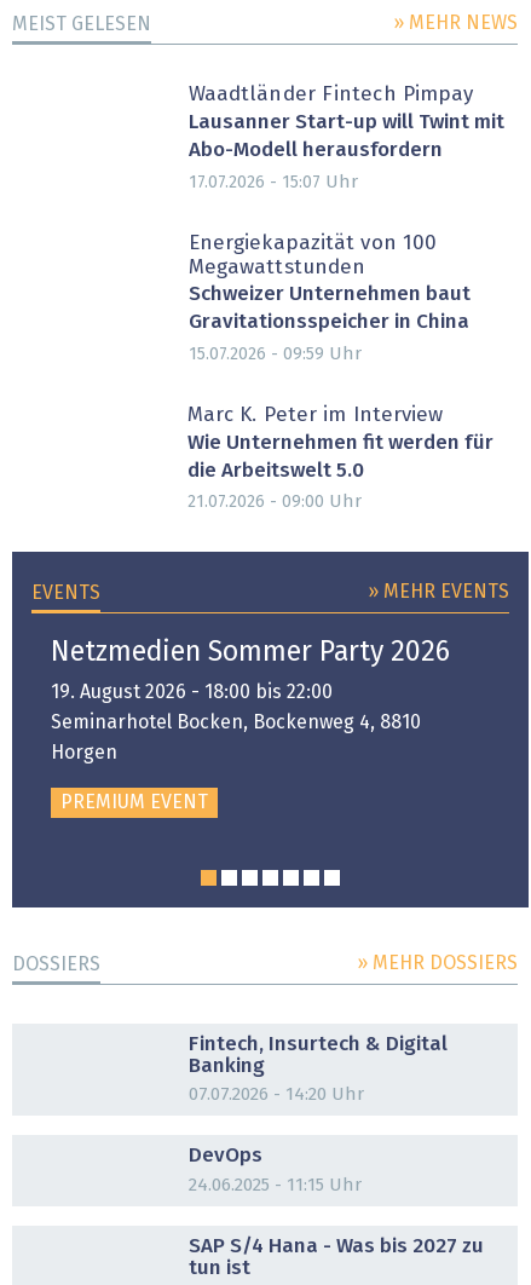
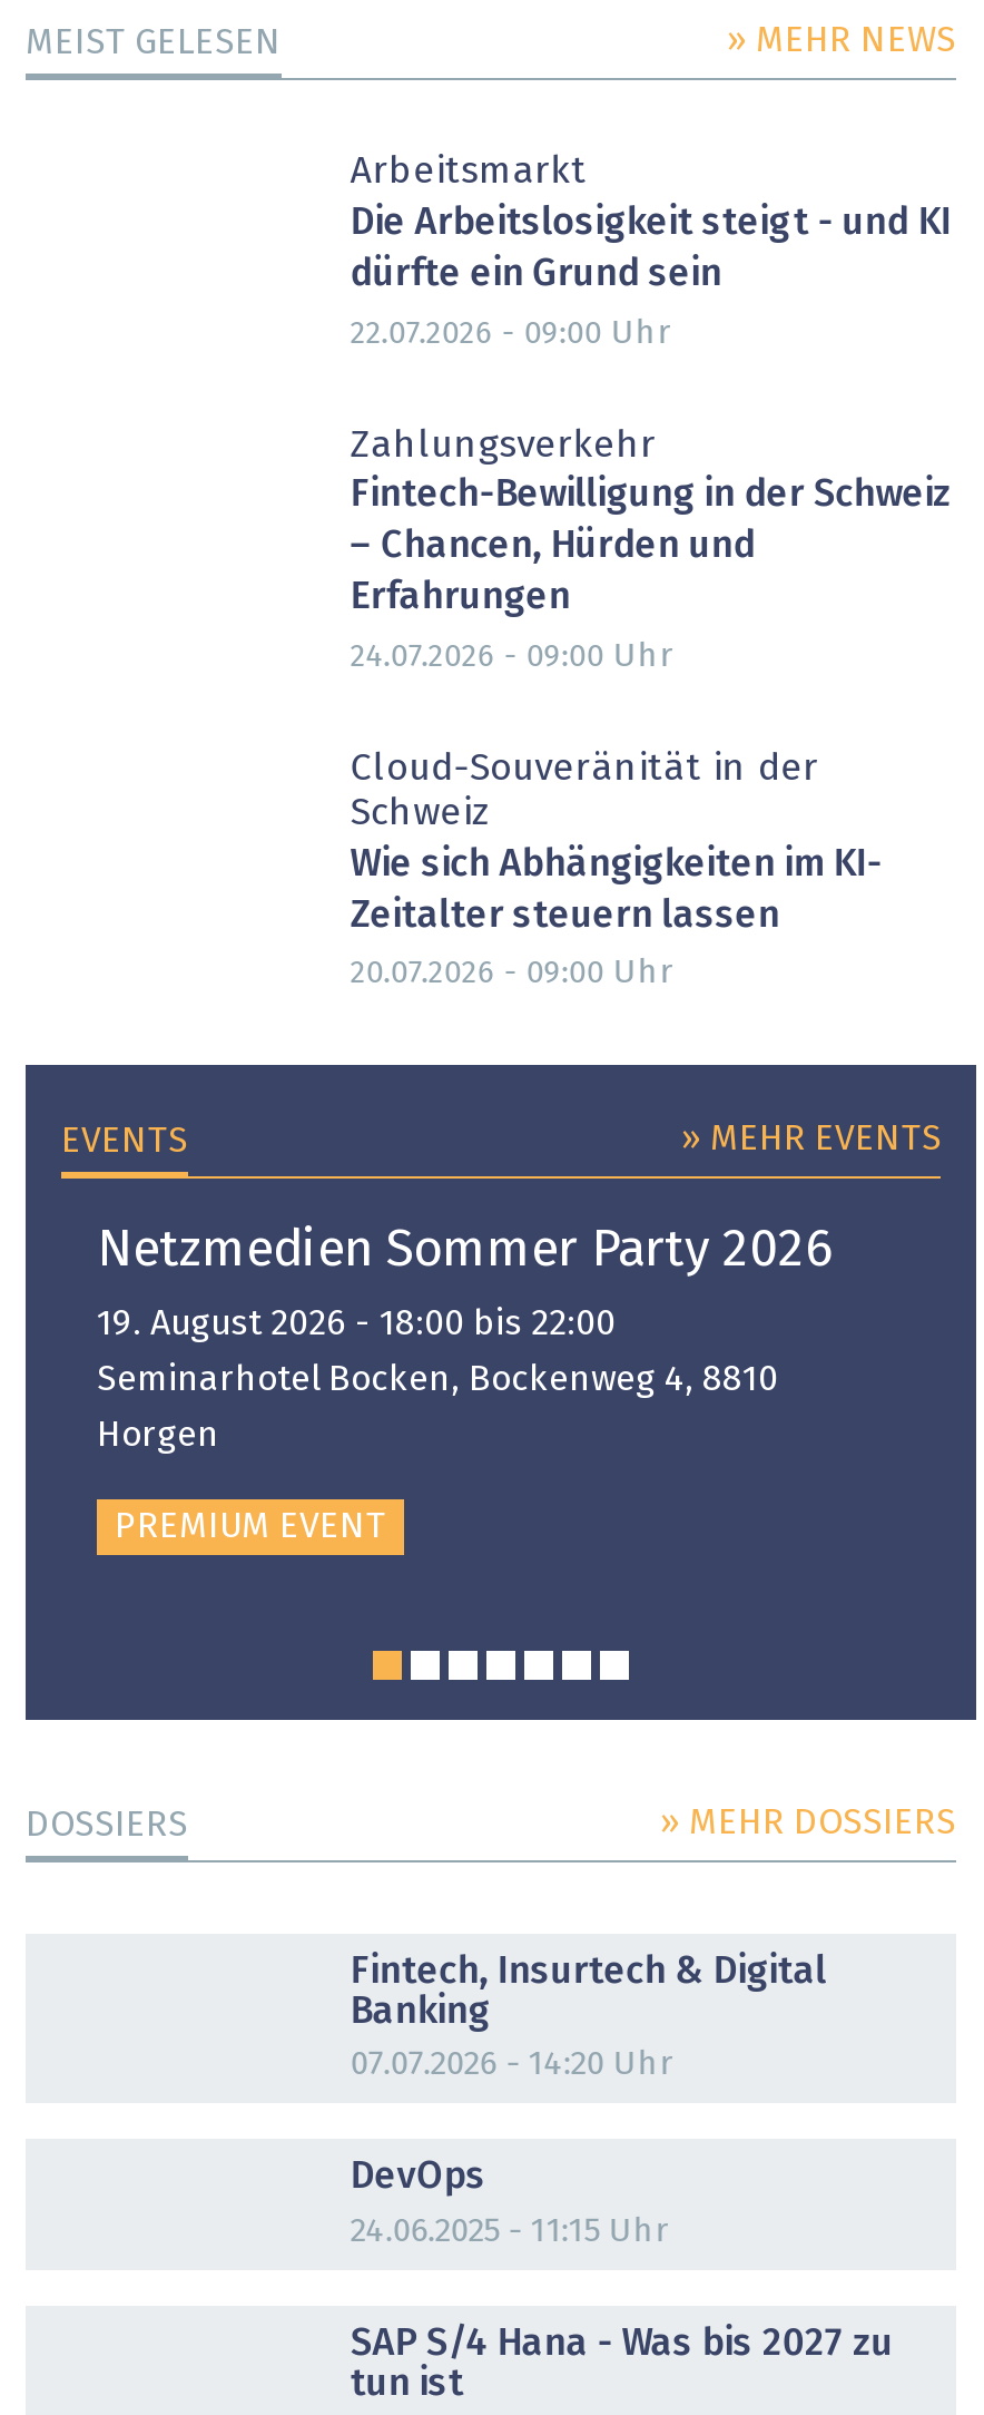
- Waadtländer Fintech Pimpay
- Lausanner Start-up will Twint mit
- Abo-Modell herausfordern
+ Arbeitsmarkt
+ Die Arbeitslosigkeit steigt - und KI
+ dürfte ein Grund sein

- 17.07.2026 - 15:07 Uhr
+ 22.07.2026 - 09:00 Uhr

- Energiekapazität von 100
- Megawattstunden
- Schweizer Unternehmen baut
- Gravitationsspeicher in China
+ Zahlungsverkehr
+ Fintech-Bewilligung in der Schweiz
+ – Chancen, Hürden und
+ Erfahrungen

- 15.07.2026 - 09:59 Uhr
+ 24.07.2026 - 09:00 Uhr

- Marc K. Peter im Interview
- Wie Unternehmen fit werden für
- die Arbeitswelt 5.0
+ Cloud-Souveränität in der
+ Schweiz
+ Wie sich Abhängigkeiten im KI-
+ Zeitalter steuern lassen

- 21.07.2026 - 09:00 Uhr
+ 20.07.2026 - 09:00 Uhr
